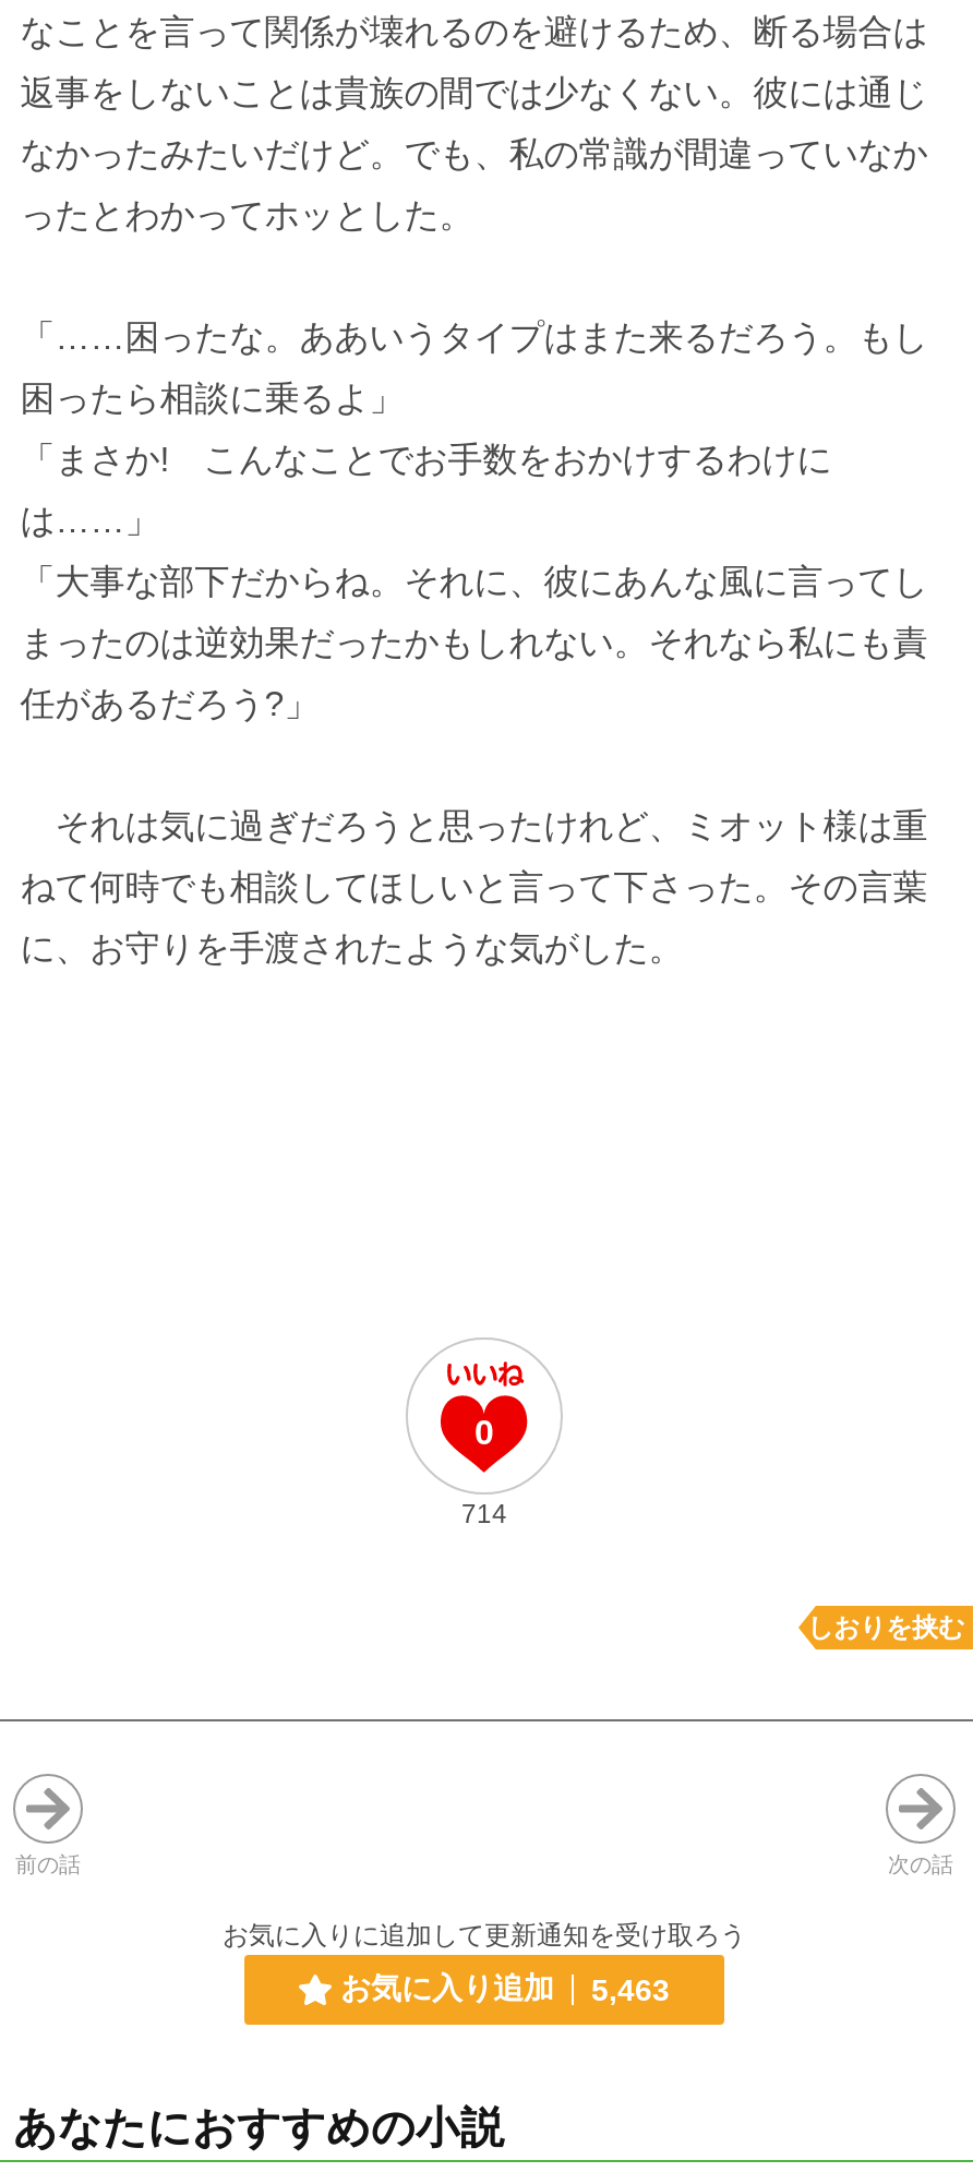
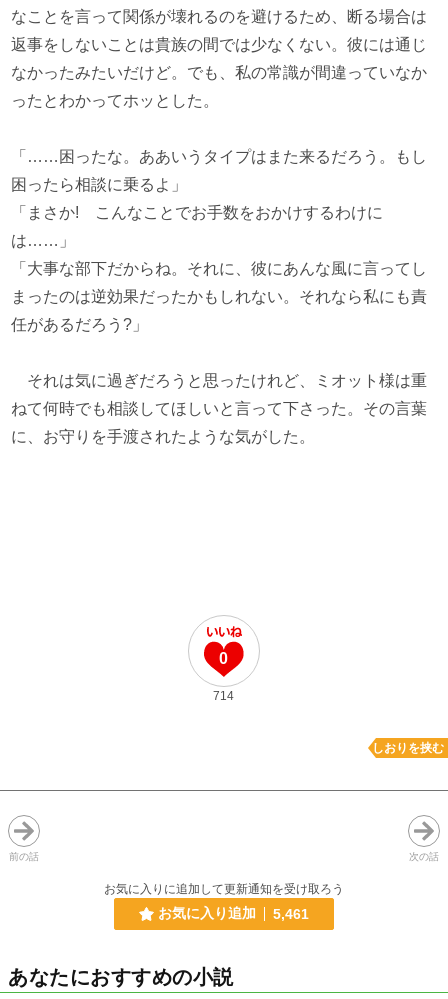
- お気に入り追加 5,463
+ お気に入り追加 5,461
